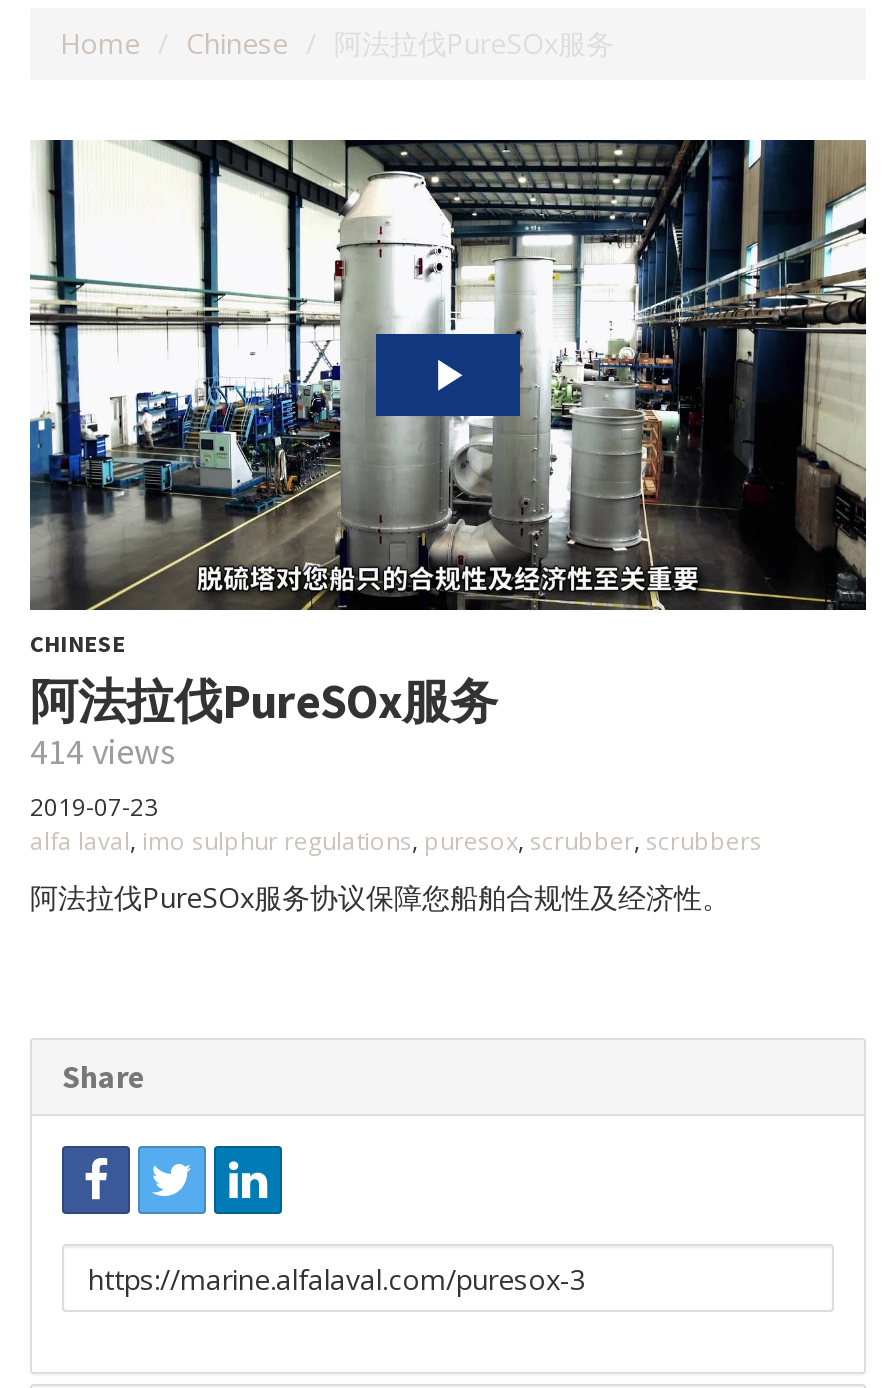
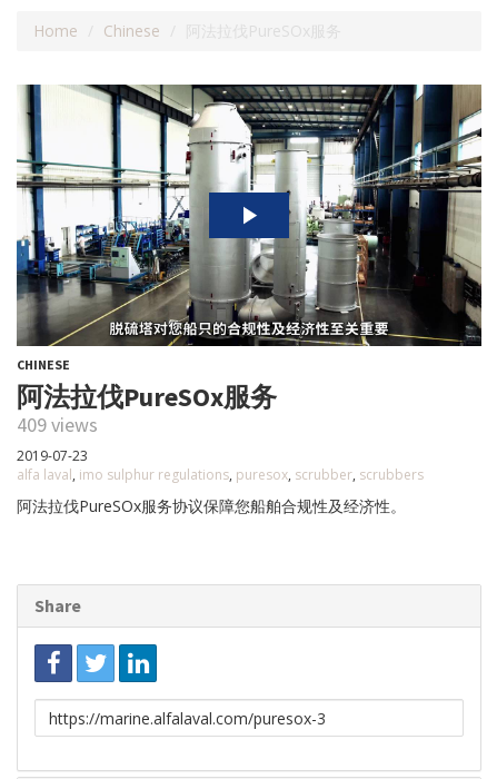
- 414 views
+ 409 views
